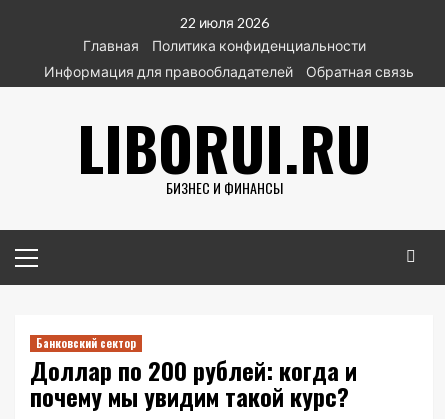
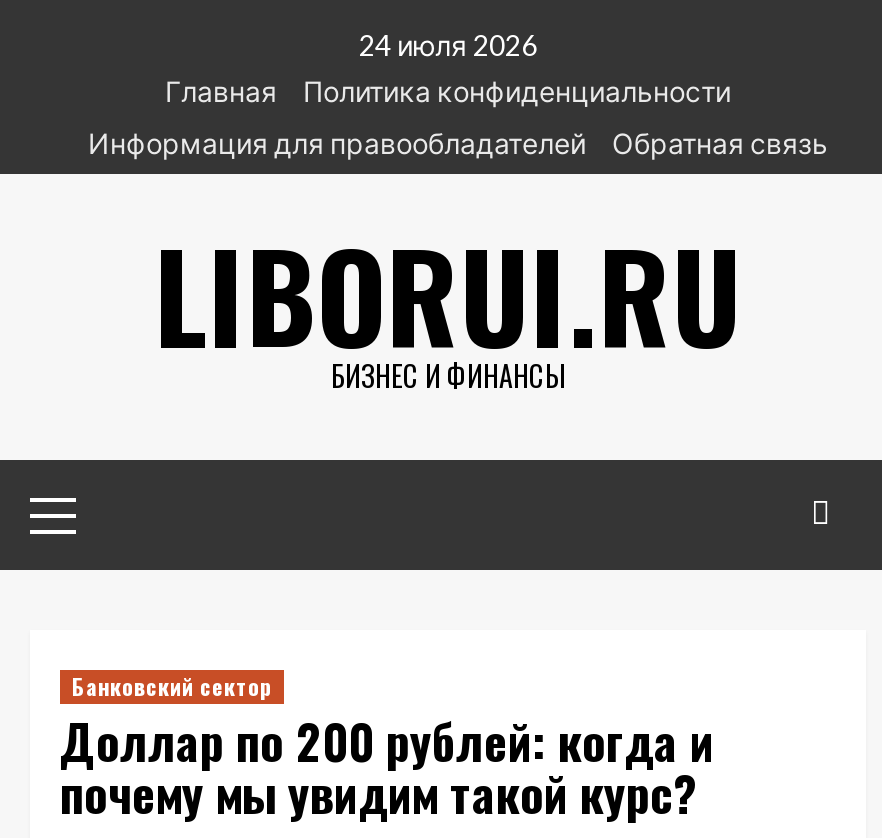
- 22 июля 2026
+ 24 июля 2026
